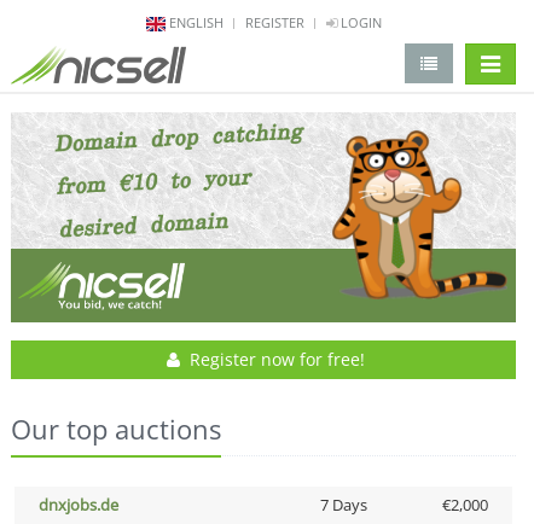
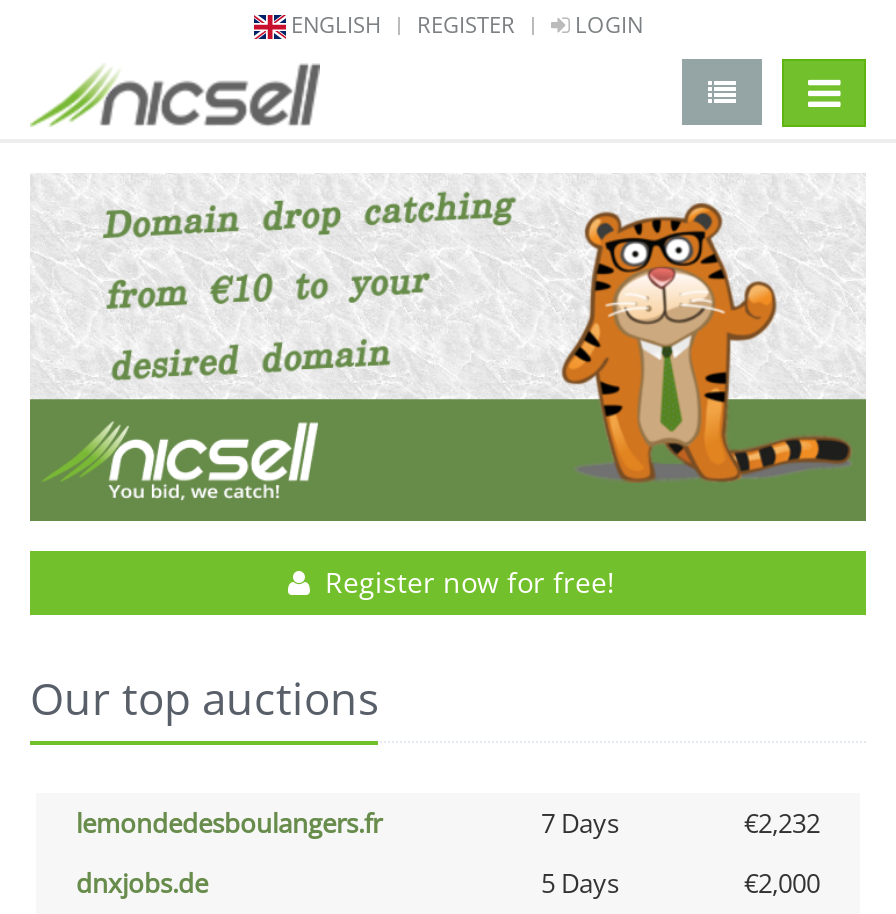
+ lemondedesboulangers.fr
+ 7 Days
+ €2,232

- 7 Days
+ 5 Days
